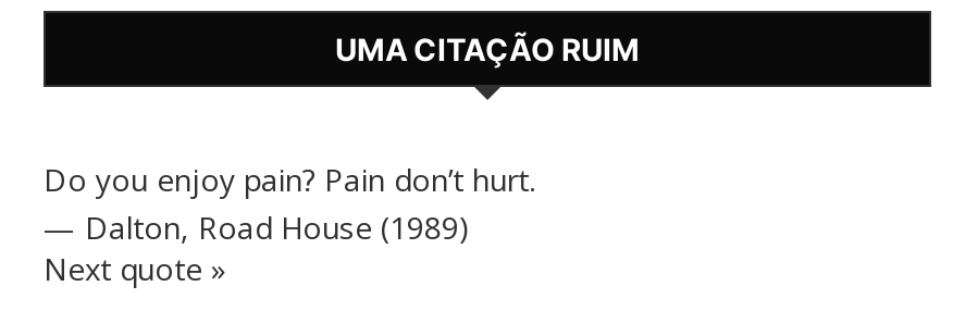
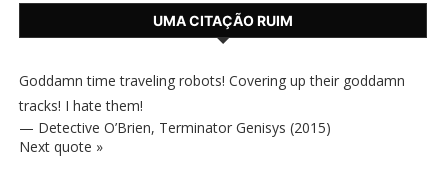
- Do you enjoy pain? Pain don’t hurt.
- — Dalton, Road House (1989)
+ Goddamn time traveling robots! Covering up their goddamn
+ tracks! I hate them!
+ — Detective O’Brien, Terminator Genisys (2015)
